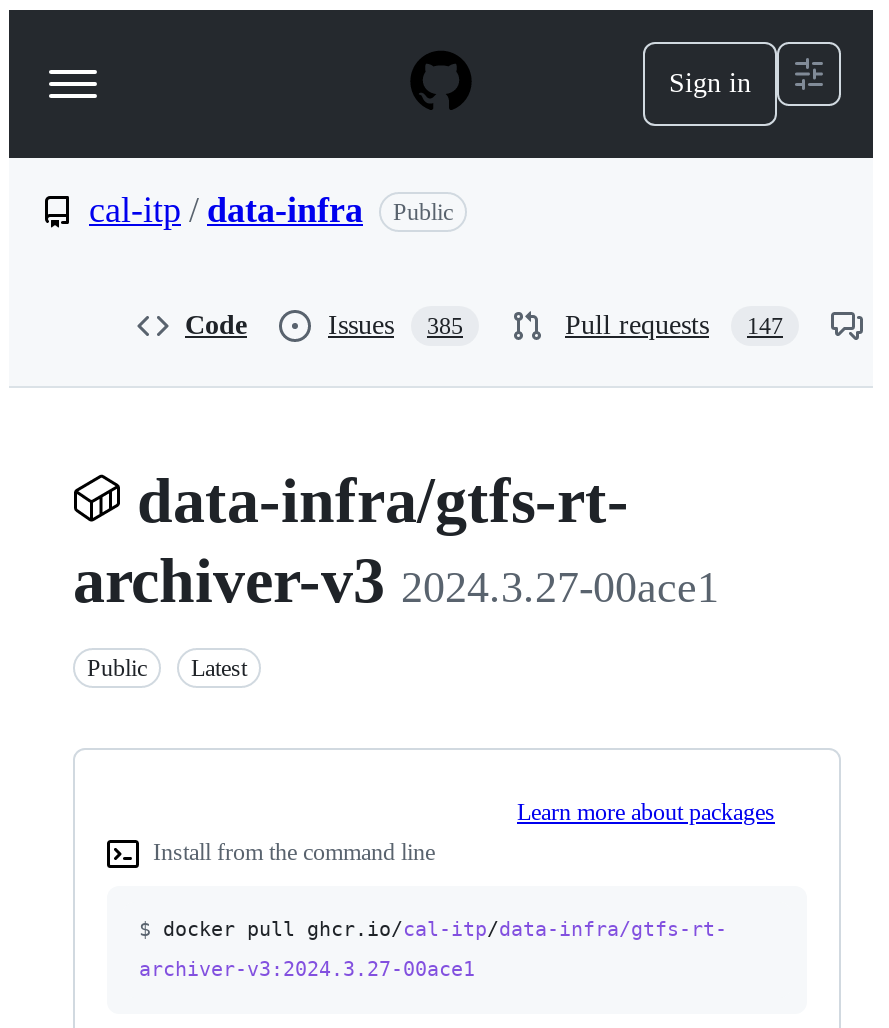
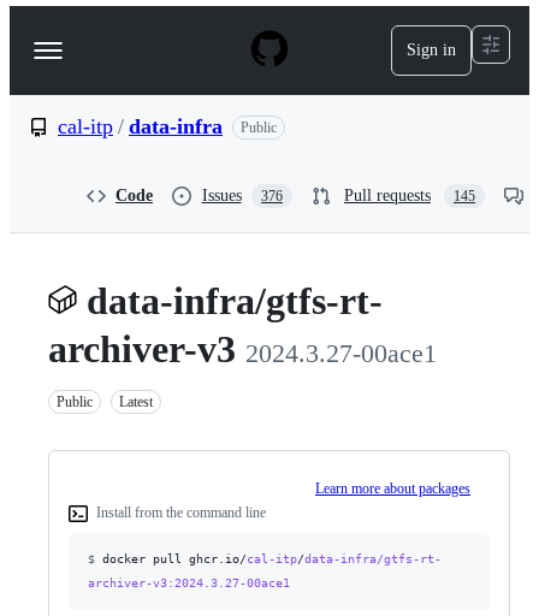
- Issues 385
+ Issues 376

- Pull requests 147
+ Pull requests 145
